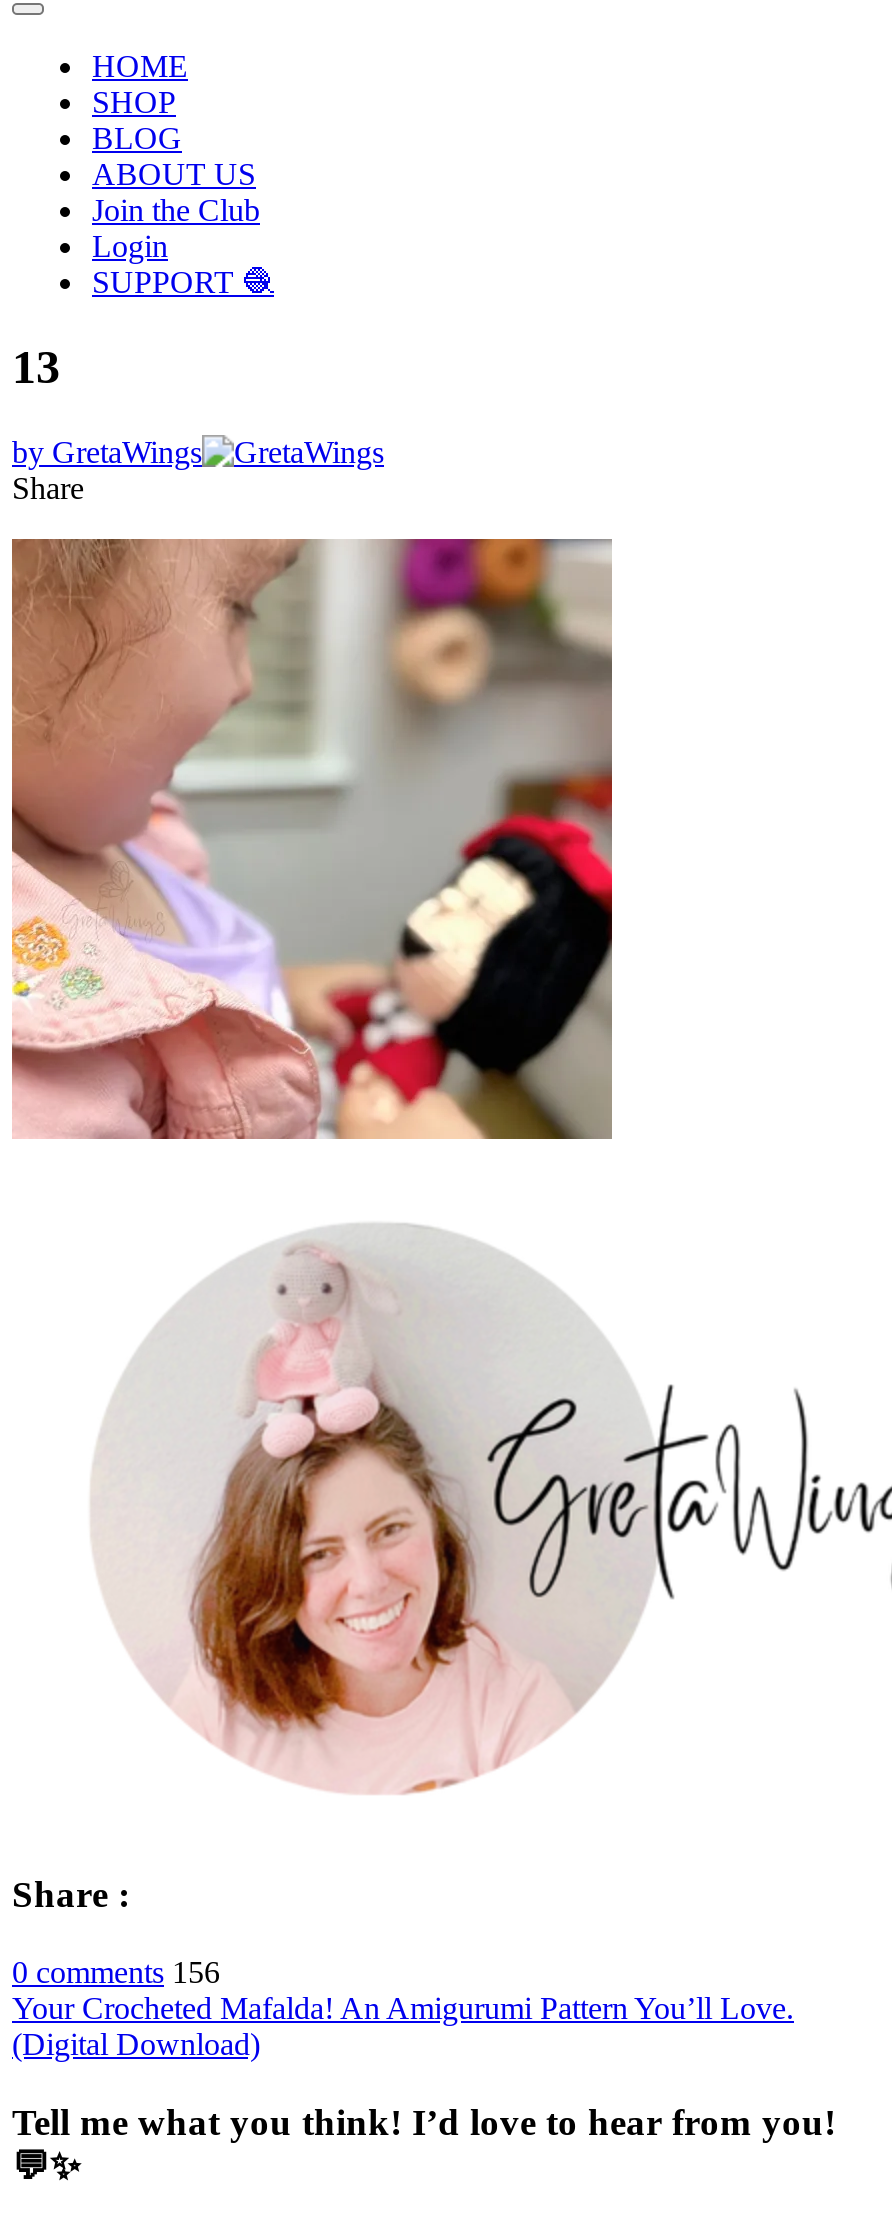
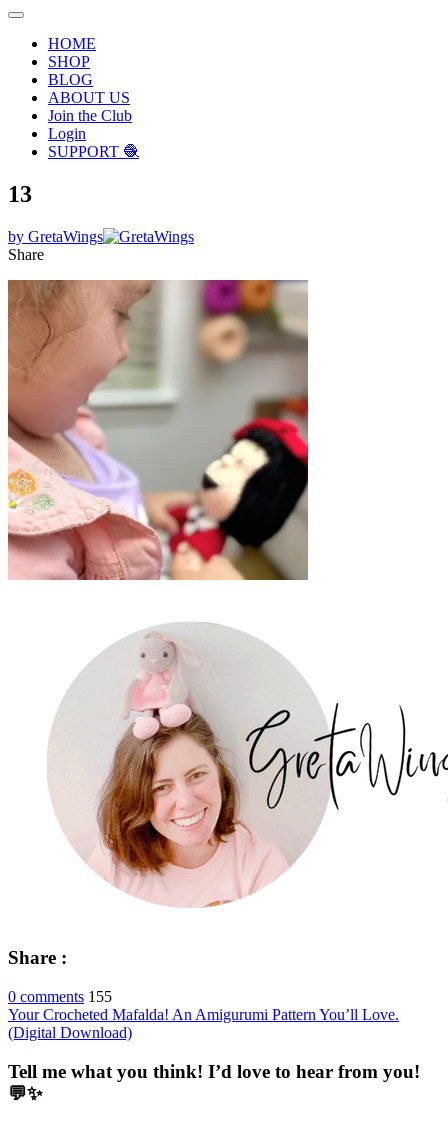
- 0 comments 156
+ 0 comments 155
